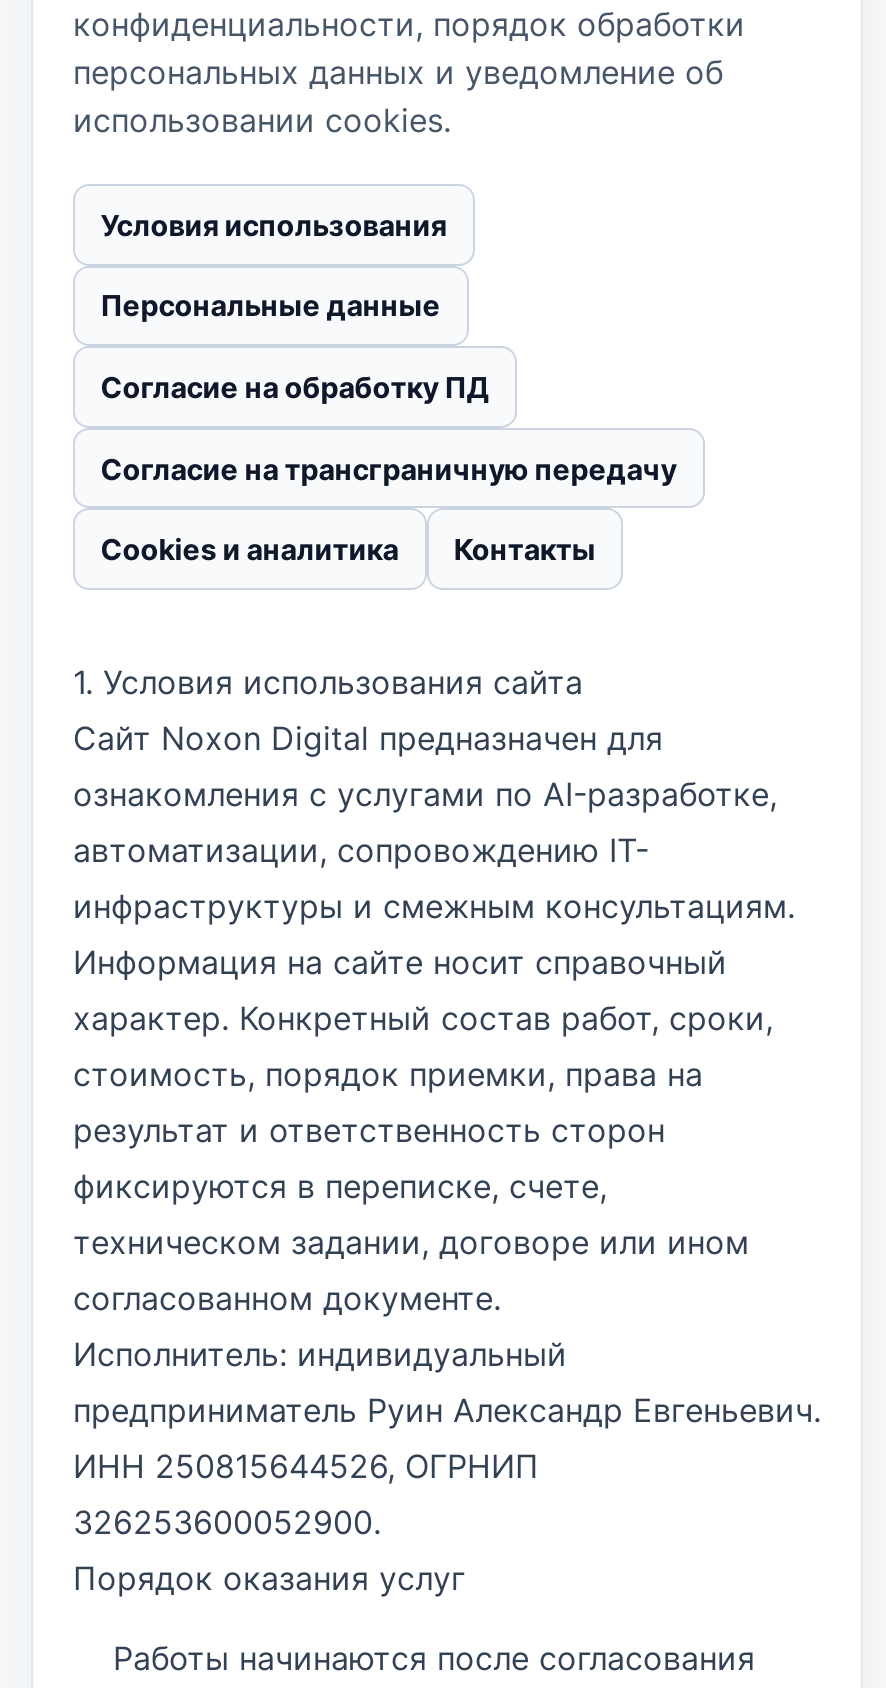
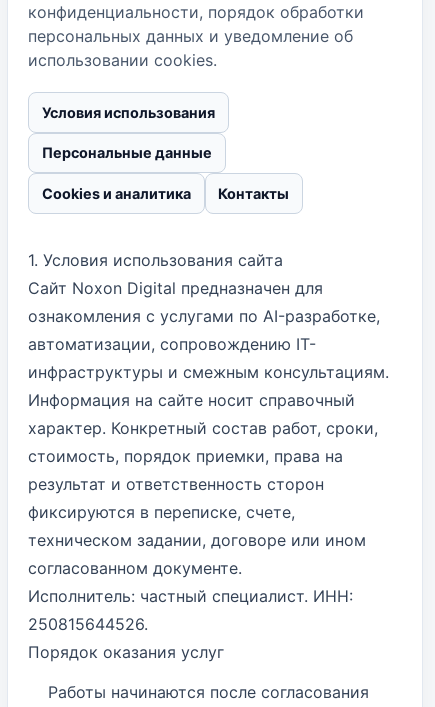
- Согласие на обработку ПД
- Согласие на трансграничную передачу

- Исполнитель: индивидуальный
- предприниматель Руин Александр Евгеньевич.
- ИНН 250815644526, ОГРНИП
- 326253600052900.
+ Исполнитель: частный специалист. ИНН:
+ 250815644526.
